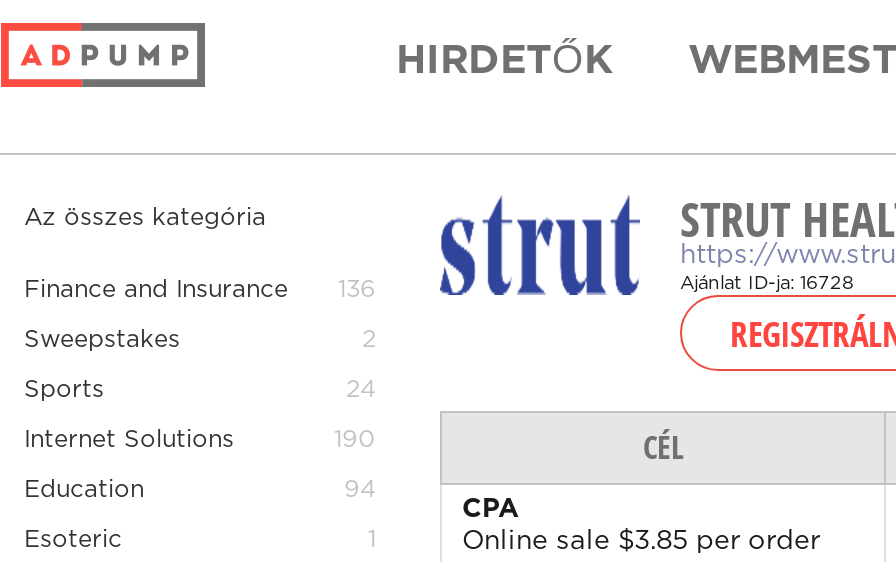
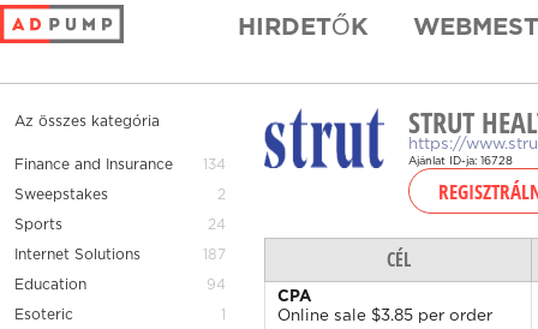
- 136
+ 134

- 190
+ 187
